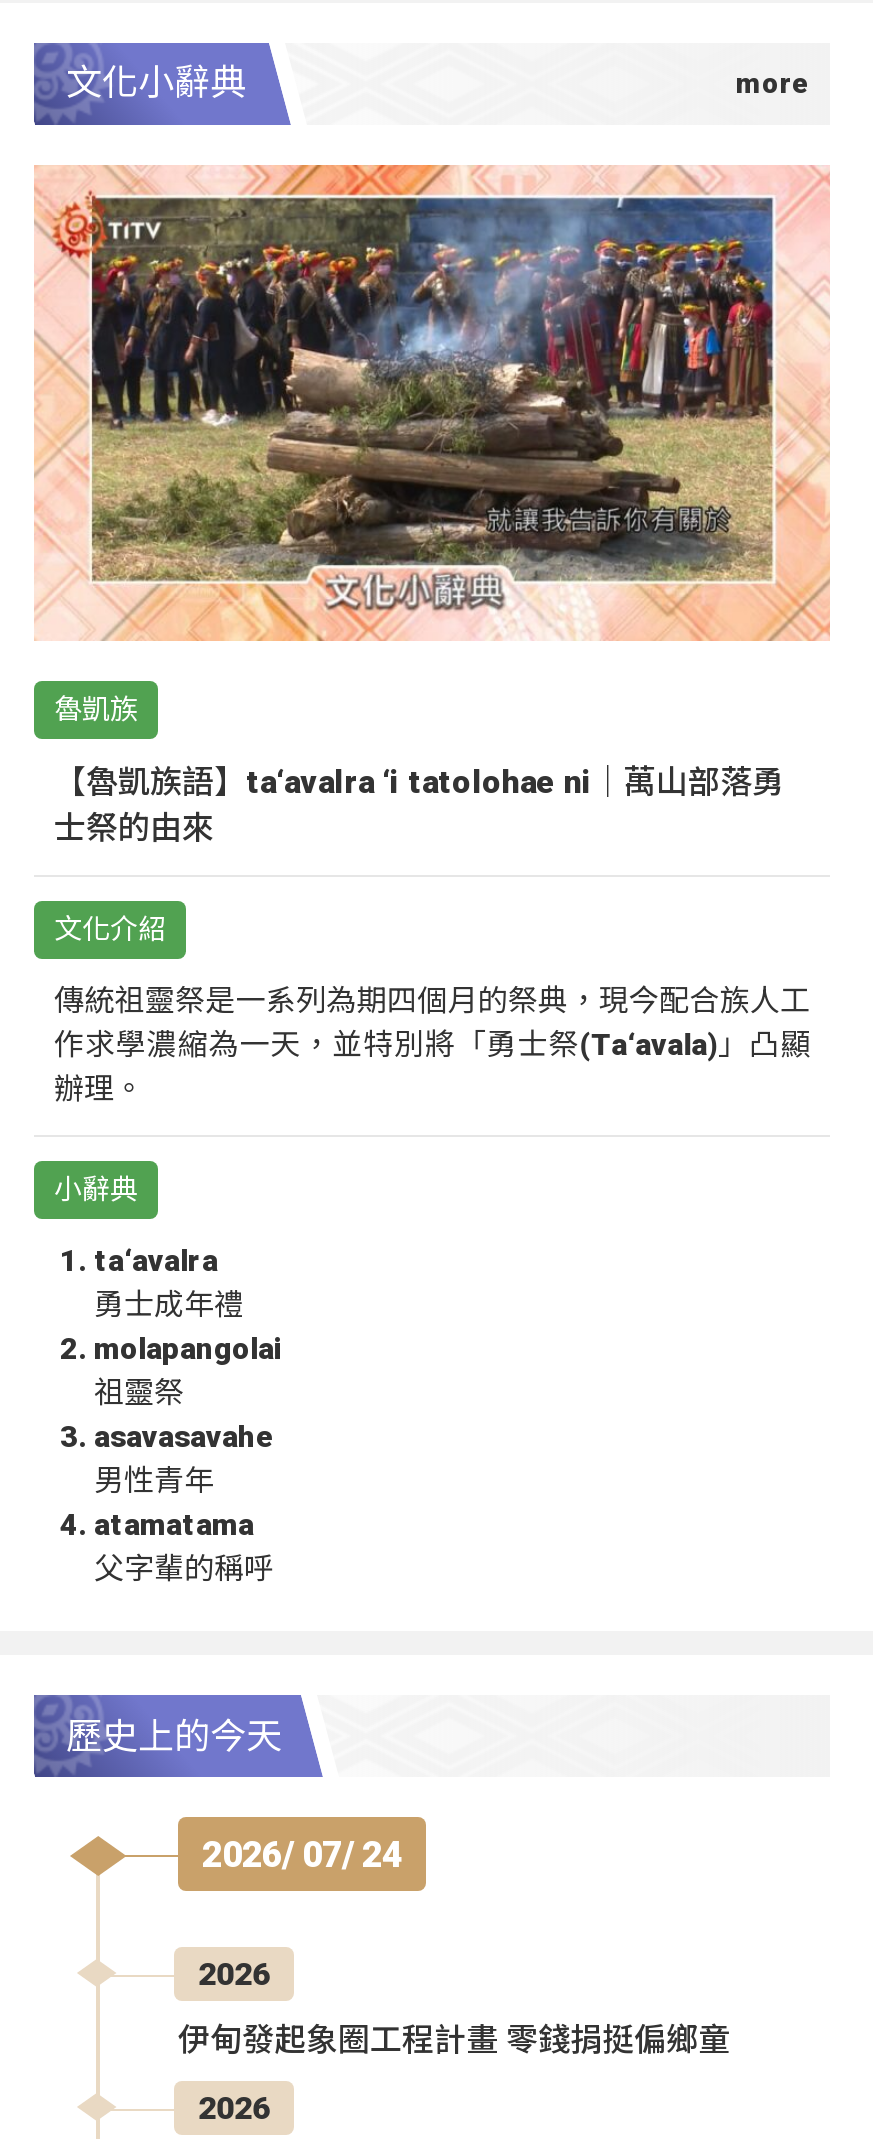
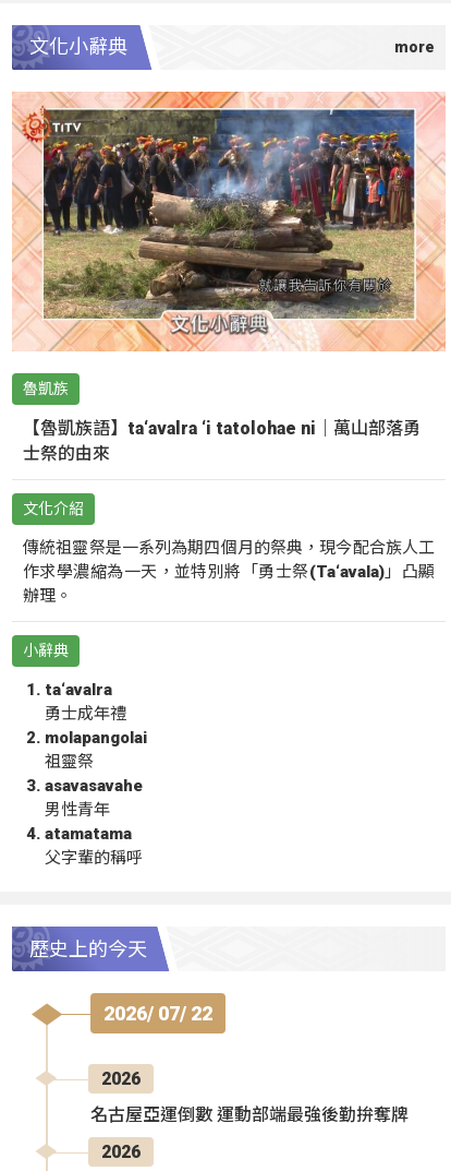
- 2026/ 07/ 24
+ 2026/ 07/ 22

- 伊甸發起象圈工程計畫 零錢捐挺偏鄉童
+ 名古屋亞運倒數 運動部端最強後勤拚奪牌
